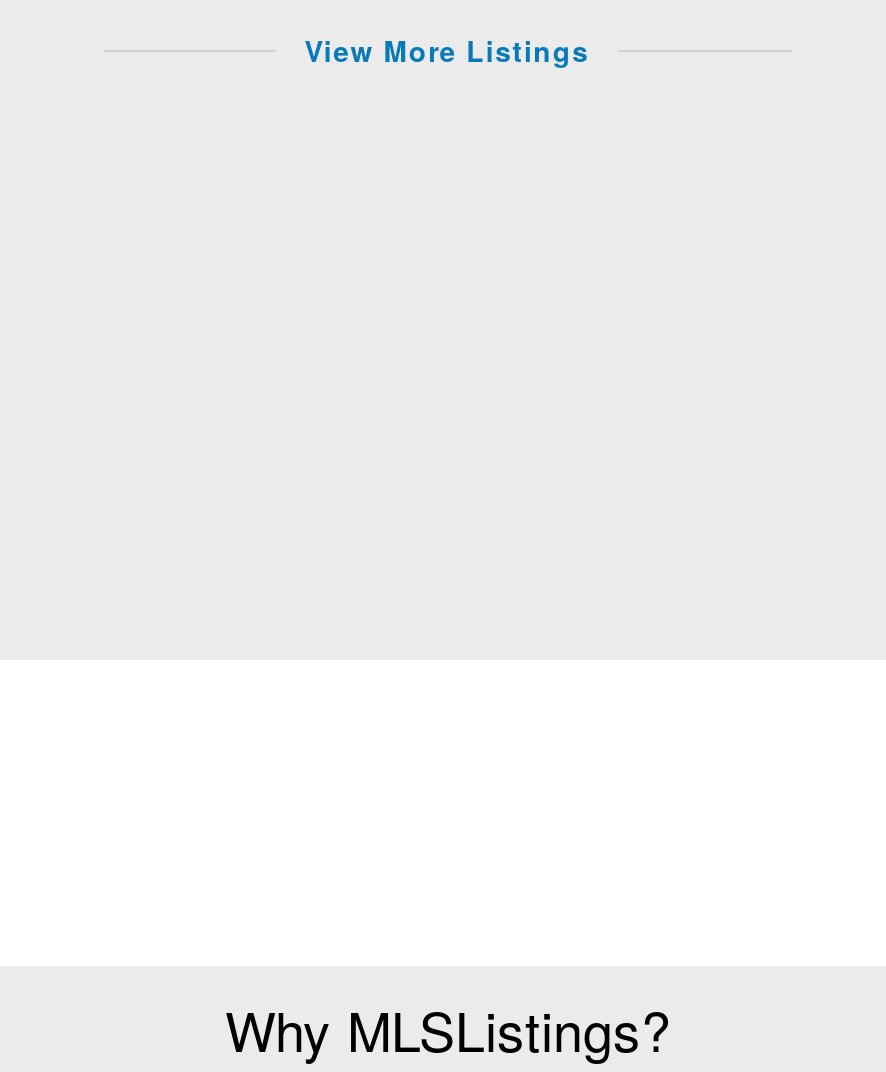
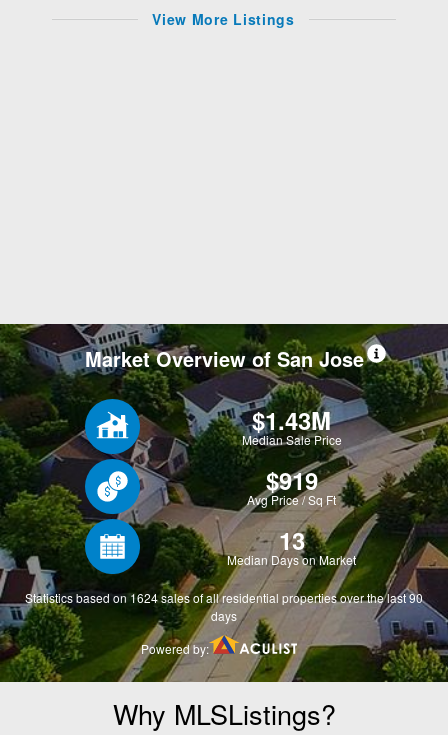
+ [image]
